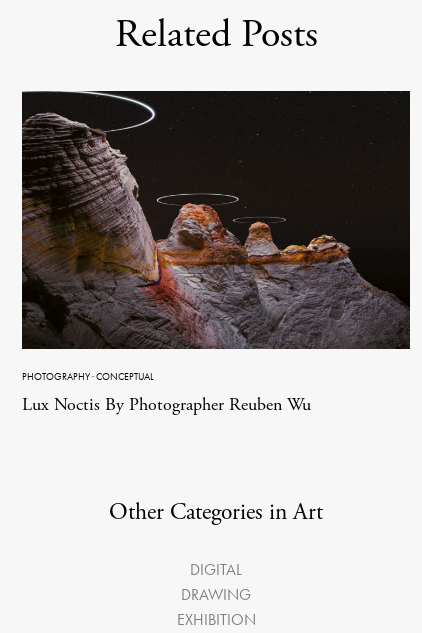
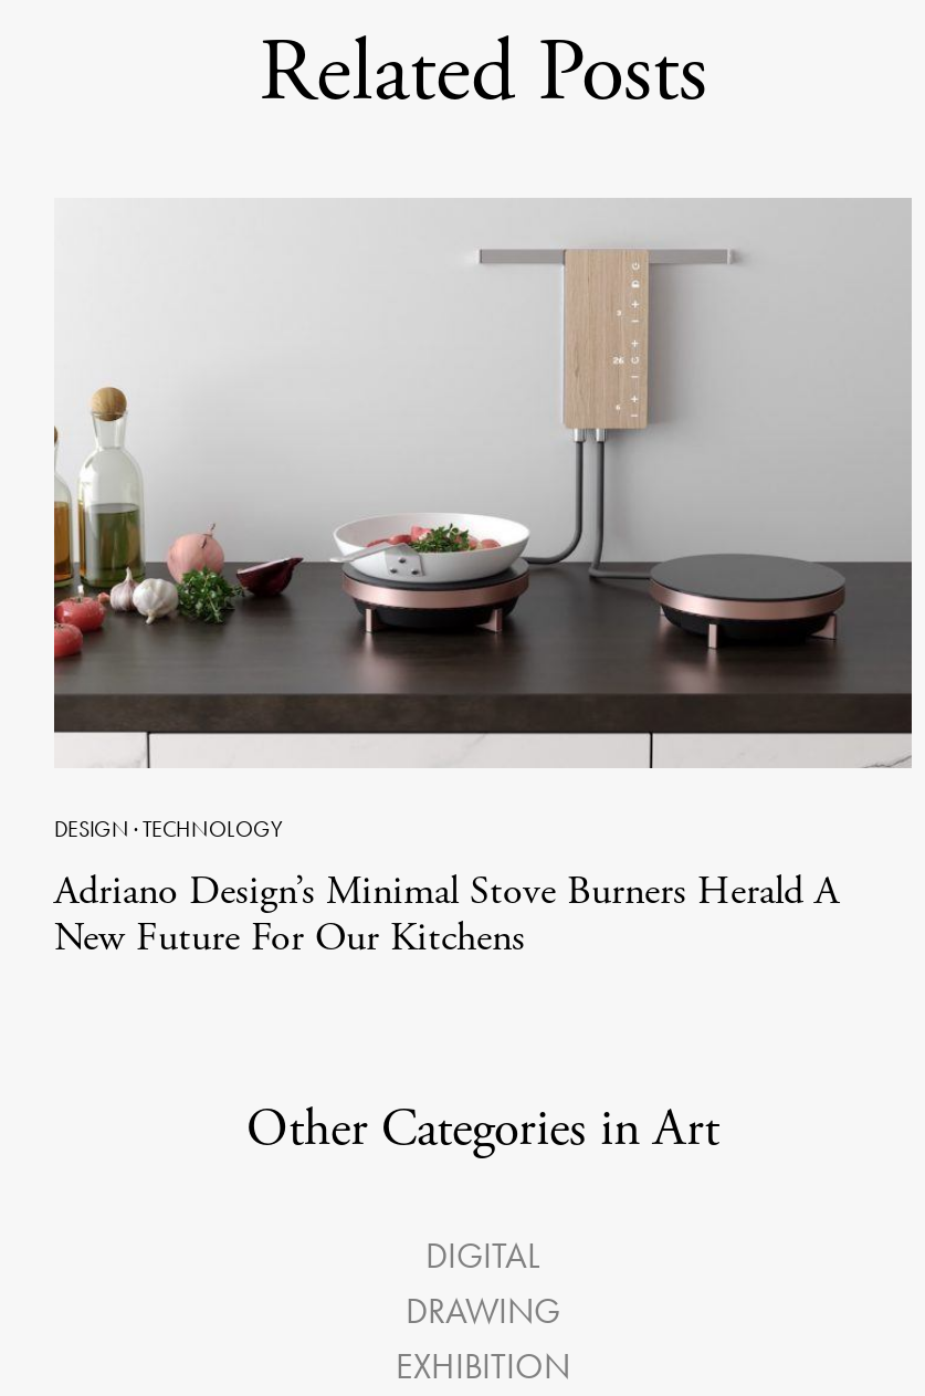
- [image]
- PHOTOGRAPHY·CONCEPTUAL
- Lux Noctis By Photographer Reuben Wu
+ [image]
+ DESIGN · TECHNOLOGY
+ Adriano Design’s Minimal Stove Burners Herald A
+ New Future For Our Kitchens
